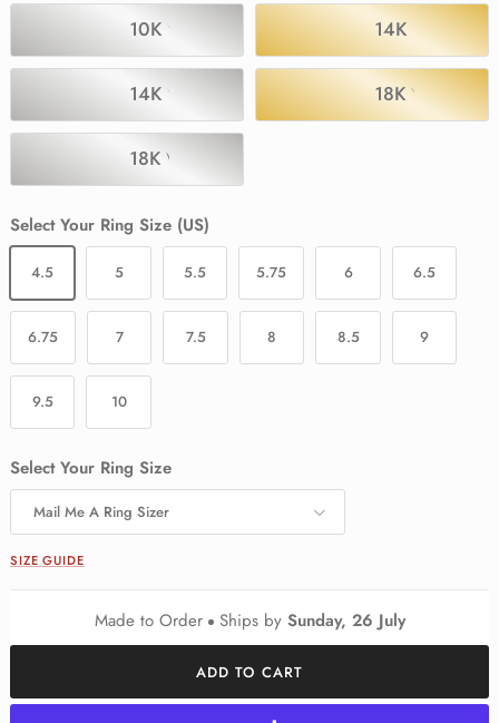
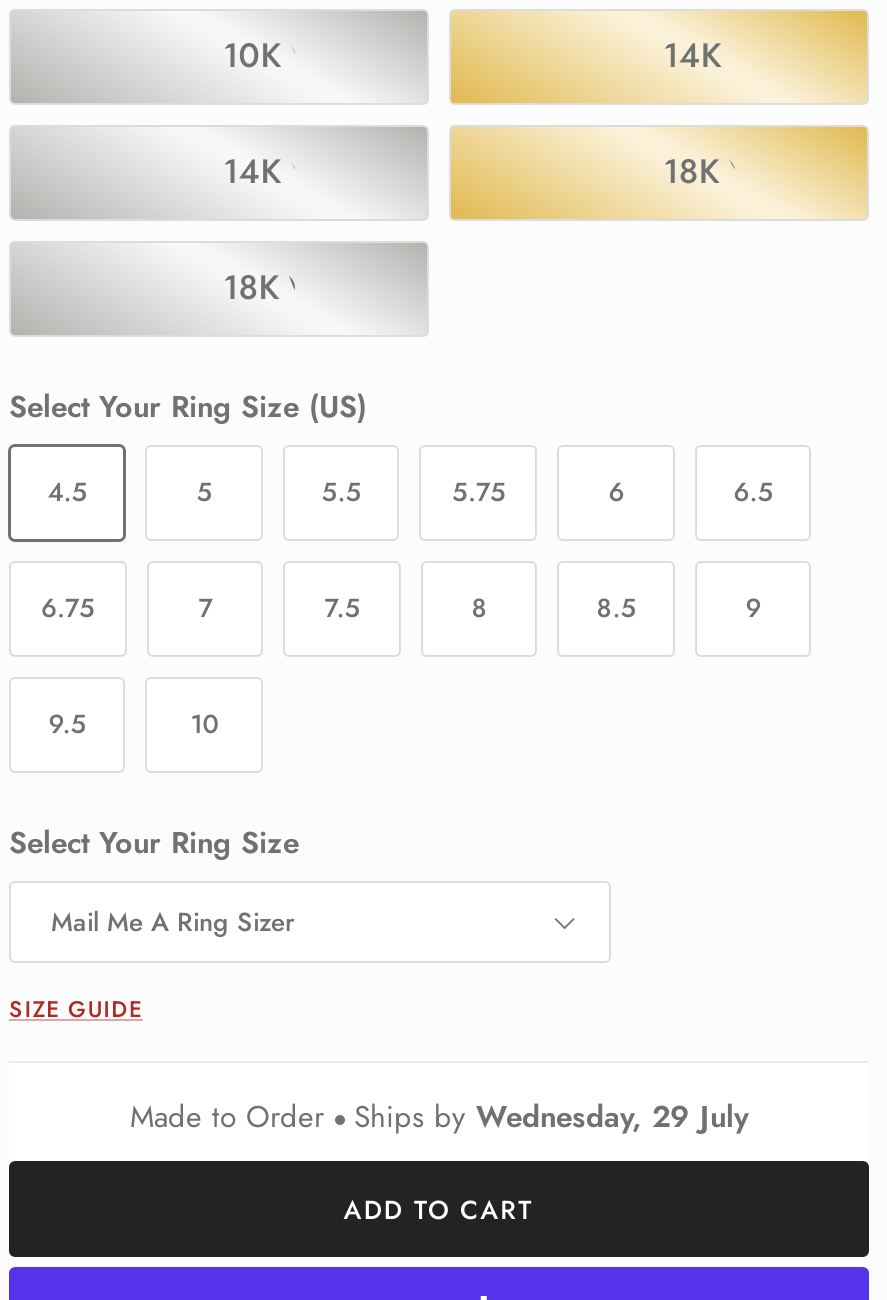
- Made to Order Ships by Sunday, 26 July
+ Made to Order Ships by Wednesday, 29 July
